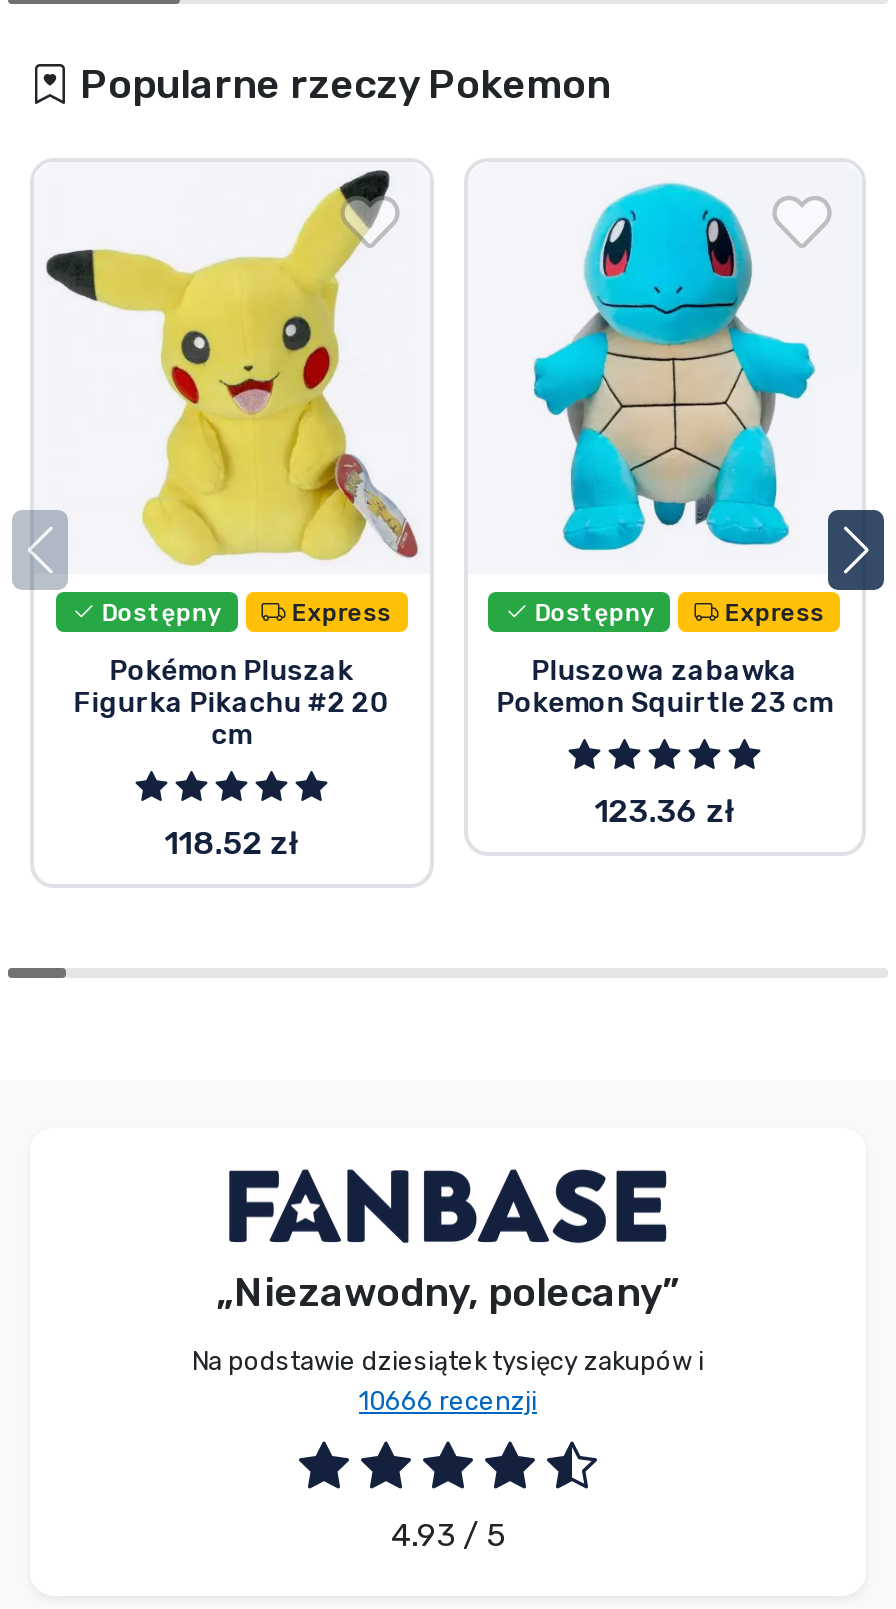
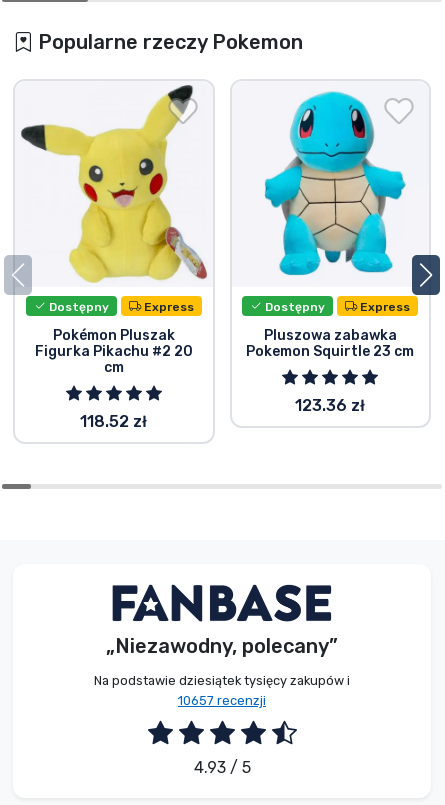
- 10666 recenzji
+ 10657 recenzji
